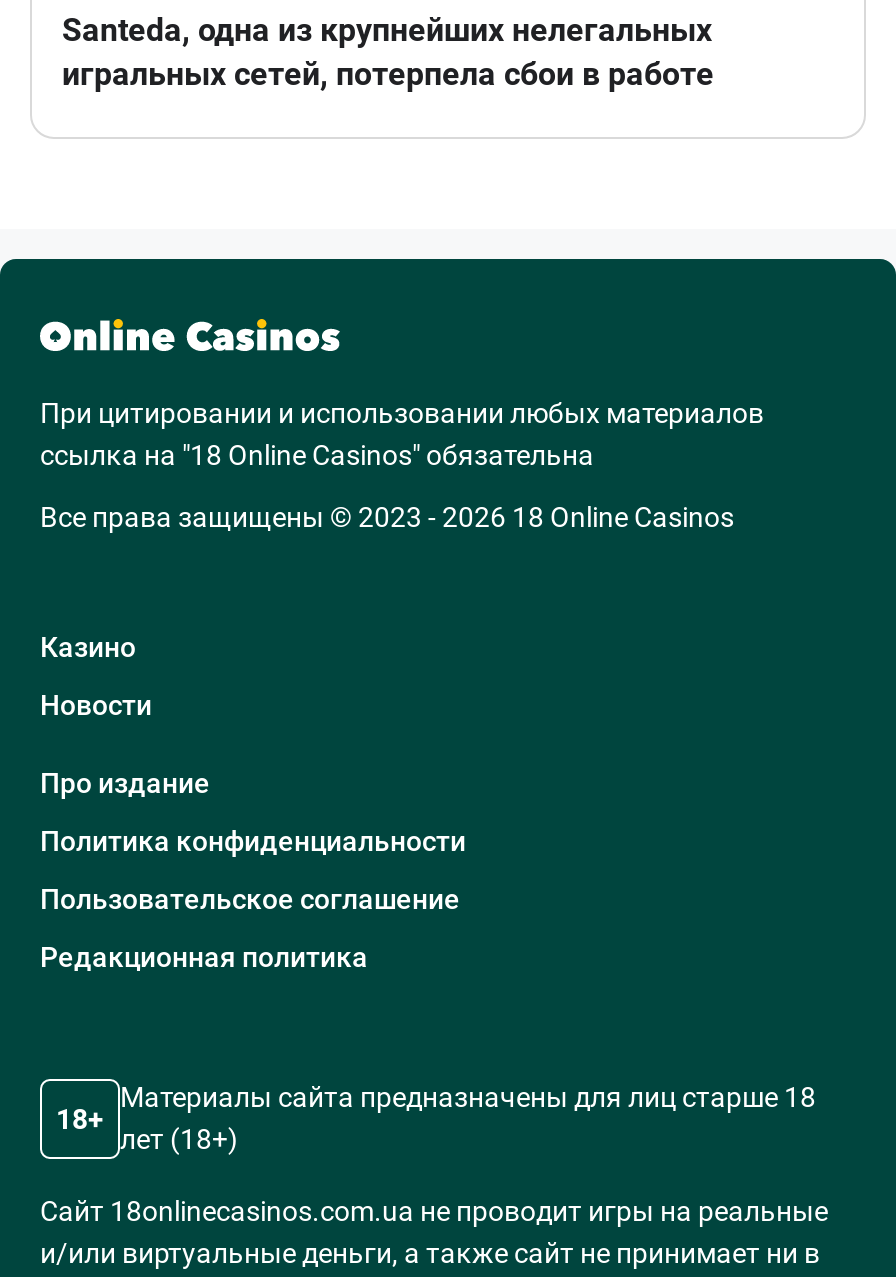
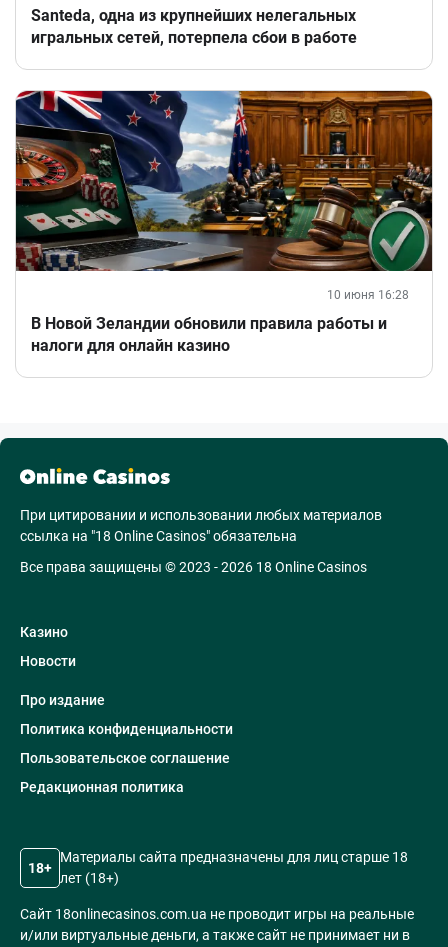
+ [image]
+ 10 июня 16:28
+ В Новой Зеландии обновили правила работы и
+ налоги для онлайн казино
